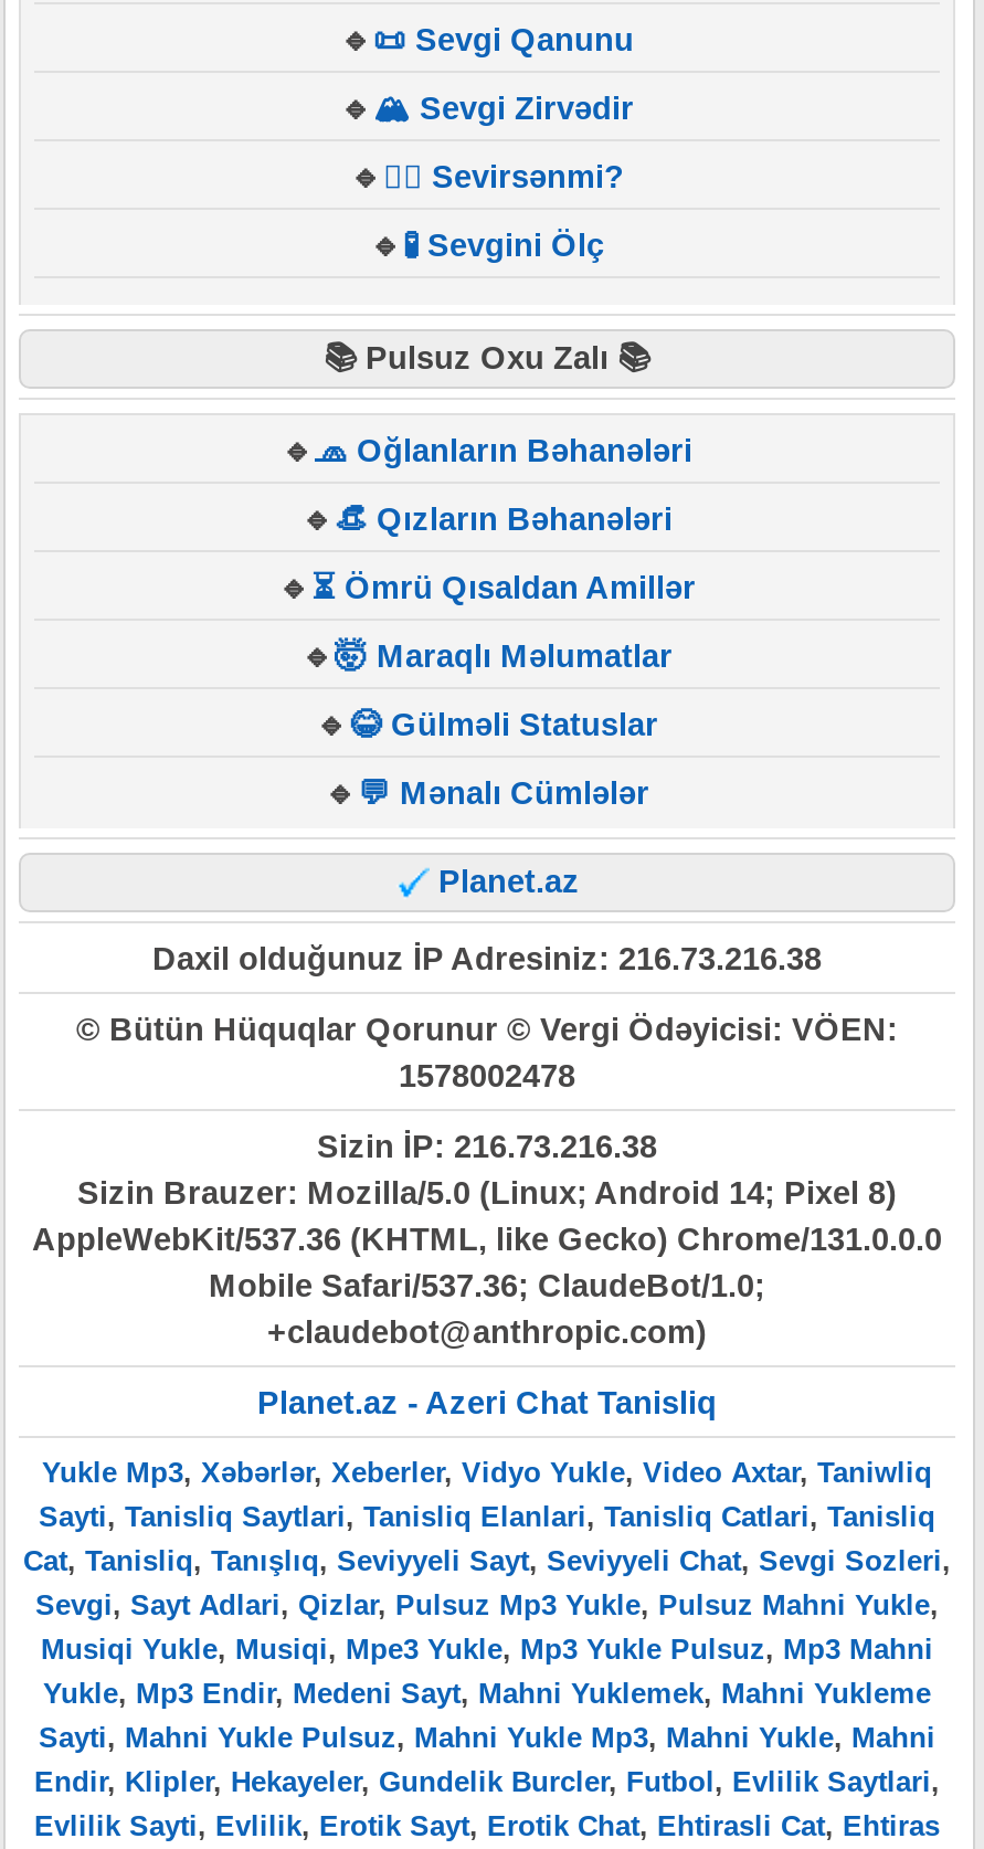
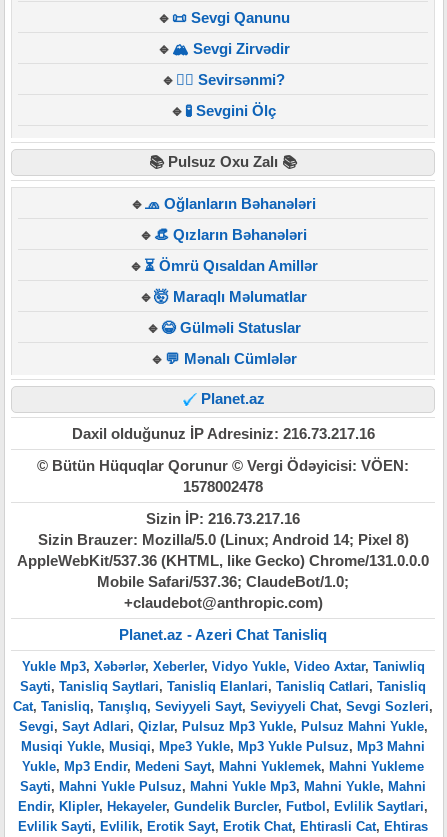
- Daxil olduğunuz İP Adresiniz: 216.73.216.38
+ Daxil olduğunuz İP Adresiniz: 216.73.217.16

- Sizin İP: 216.73.216.38
+ Sizin İP: 216.73.217.16
